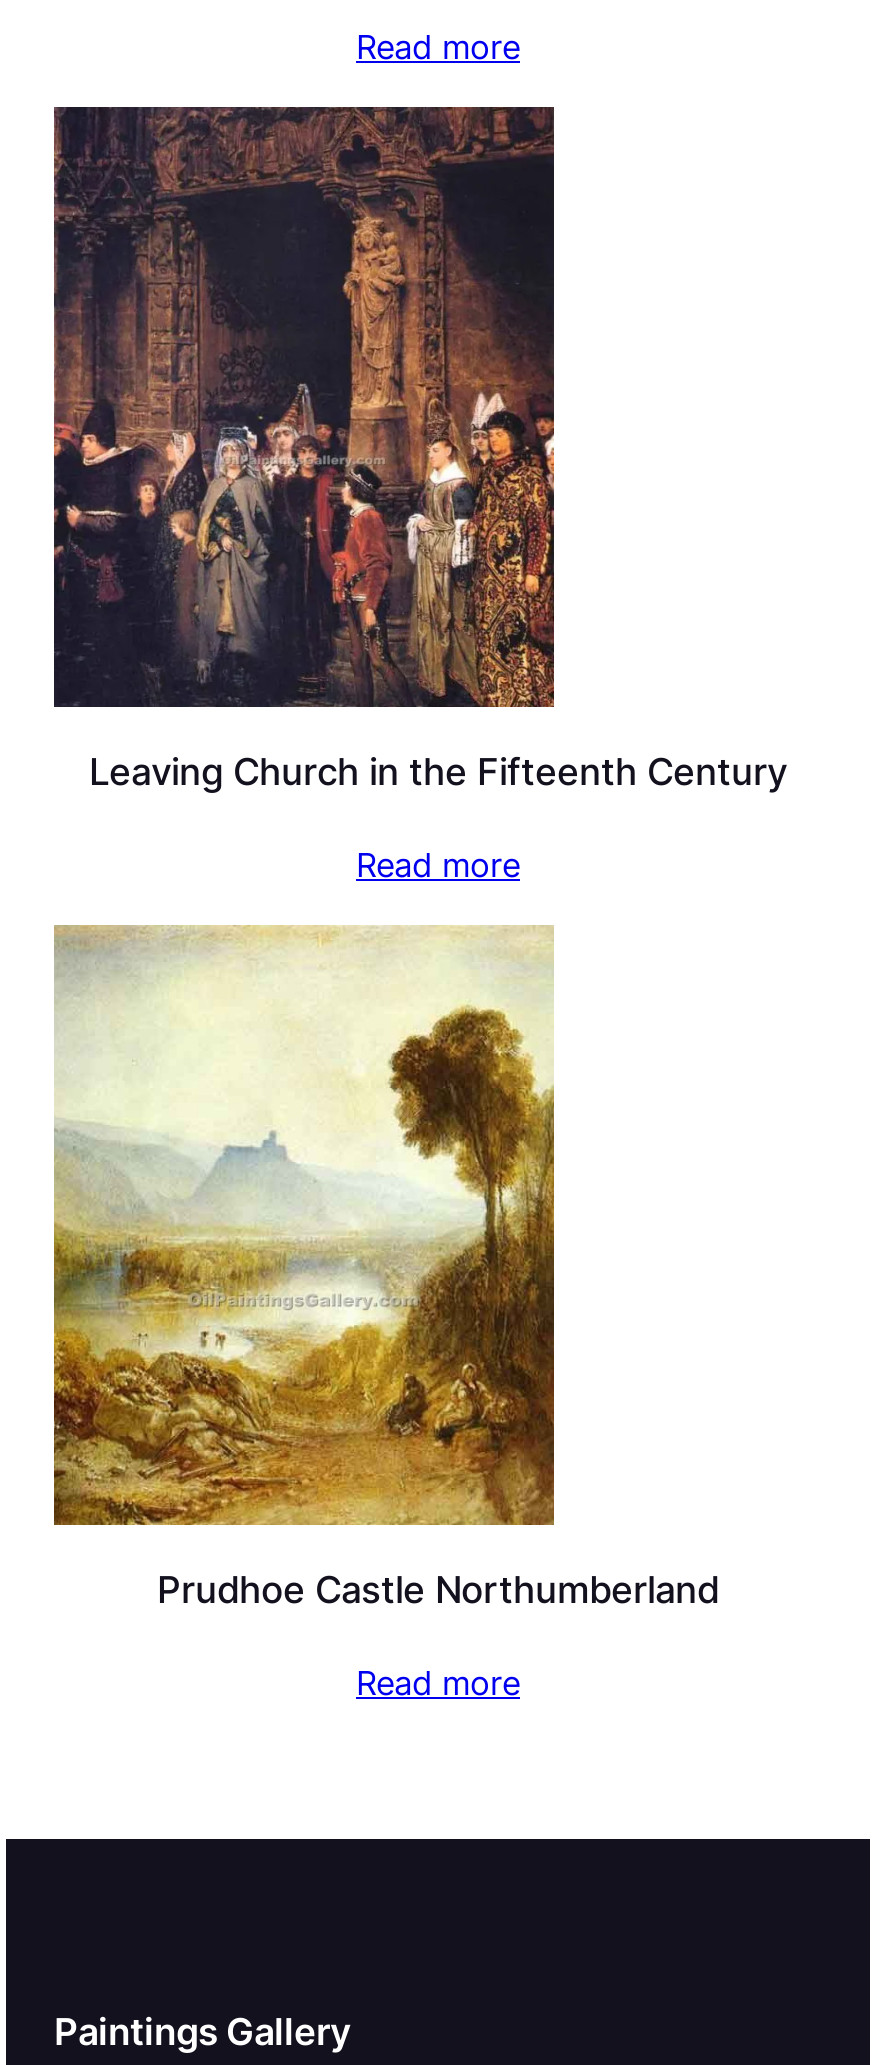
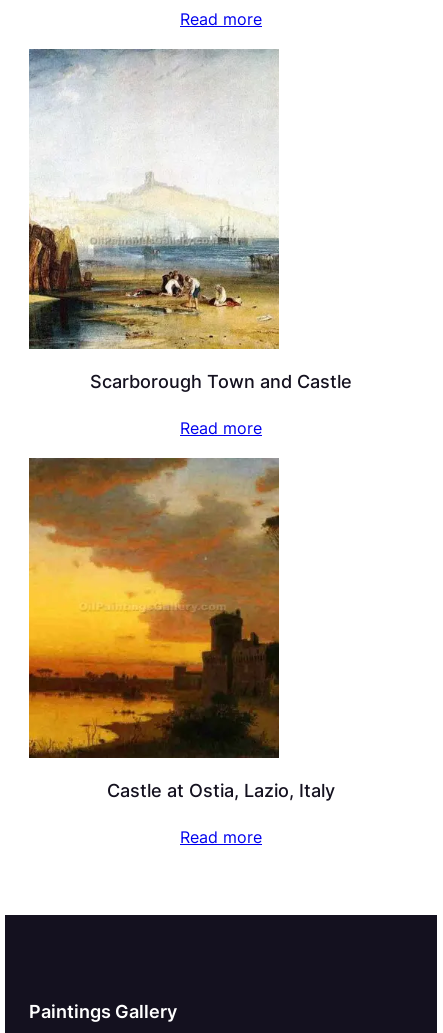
- [image]
- Leaving Church in the Fifteenth Century
+ [image]
+ Scarborough Town and Castle

- [image]
- Prudhoe Castle Northumberland
+ [image]
+ Castle at Ostia, Lazio, Italy
